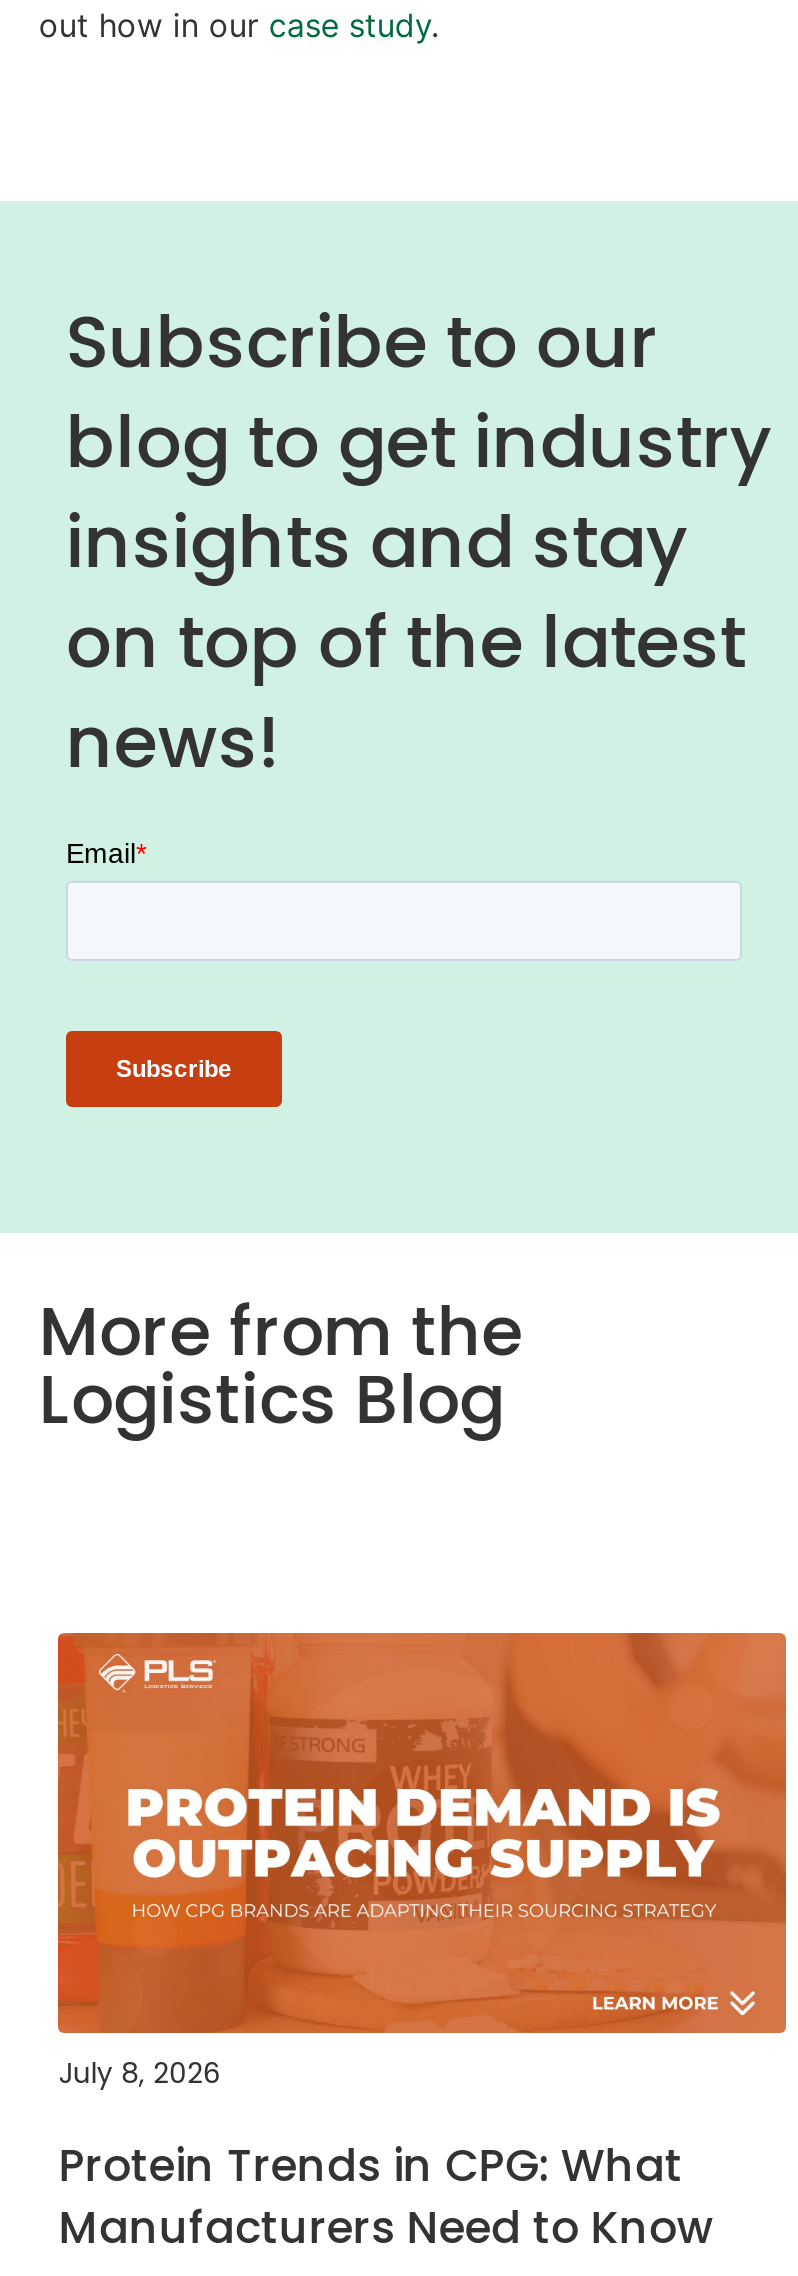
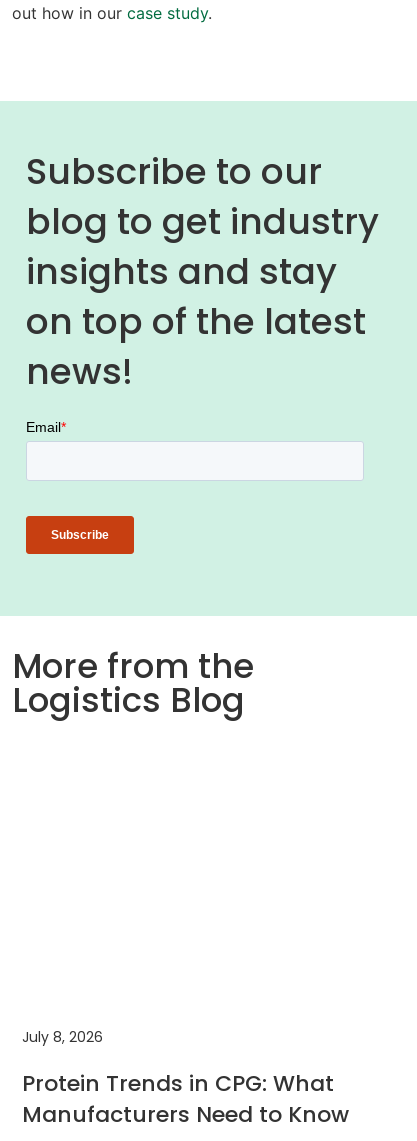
- [image]
